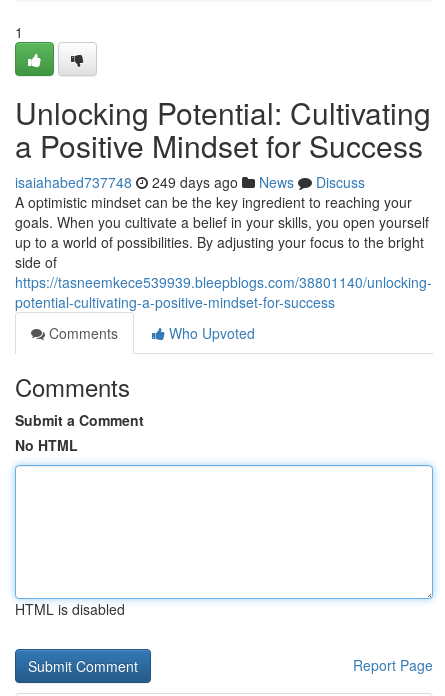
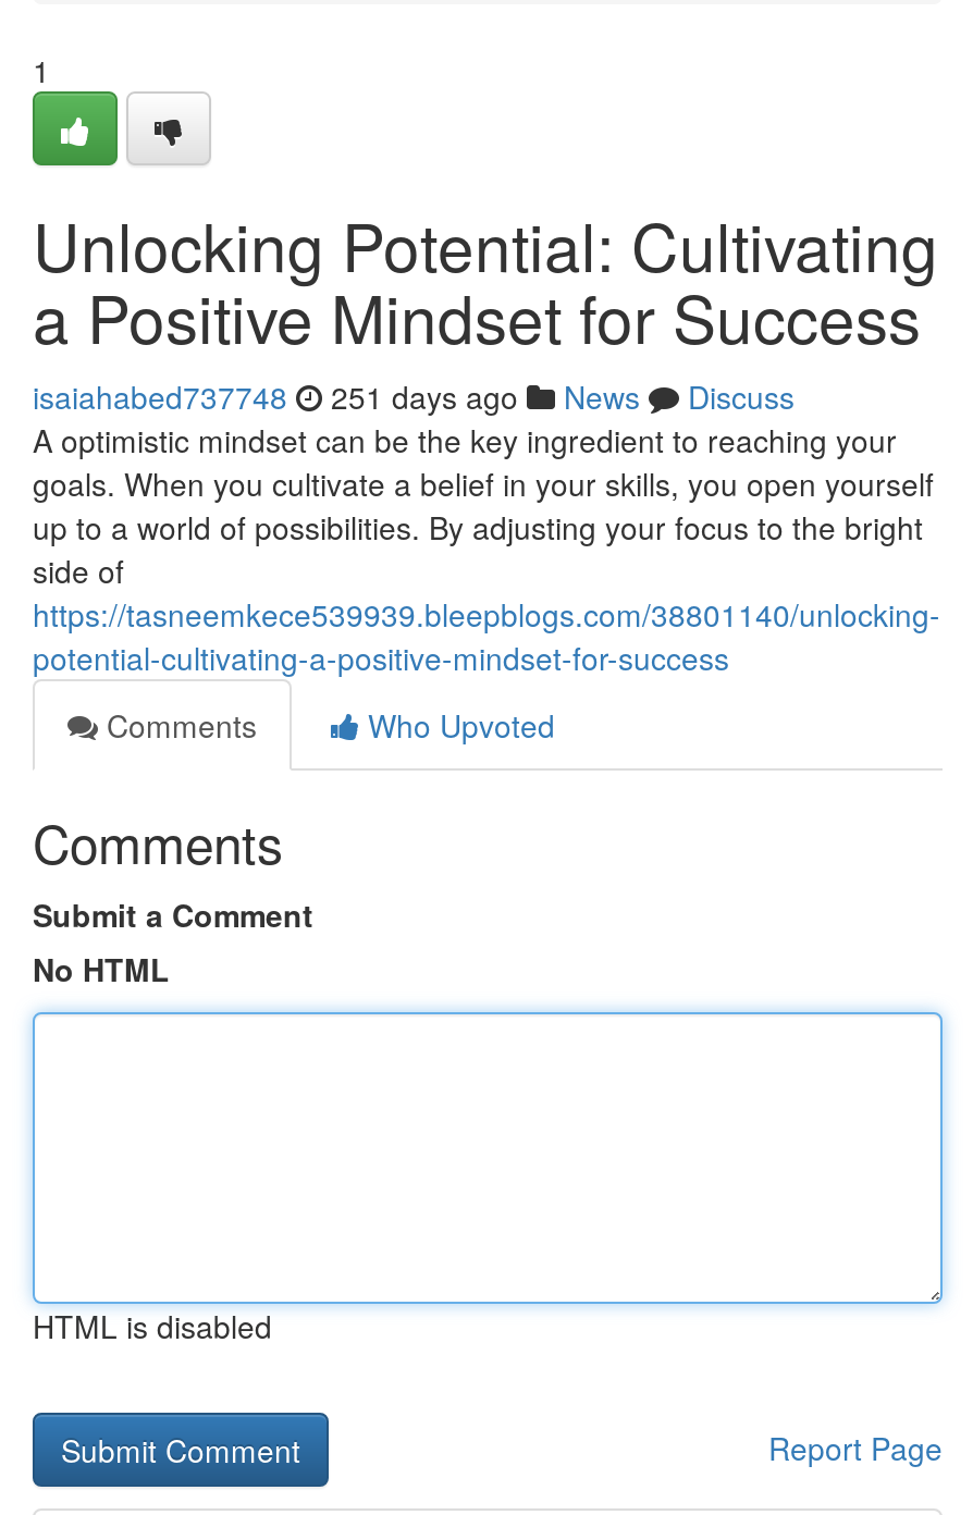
- isaiahabed737748 249 days ago News Discuss
+ isaiahabed737748 251 days ago News Discuss
